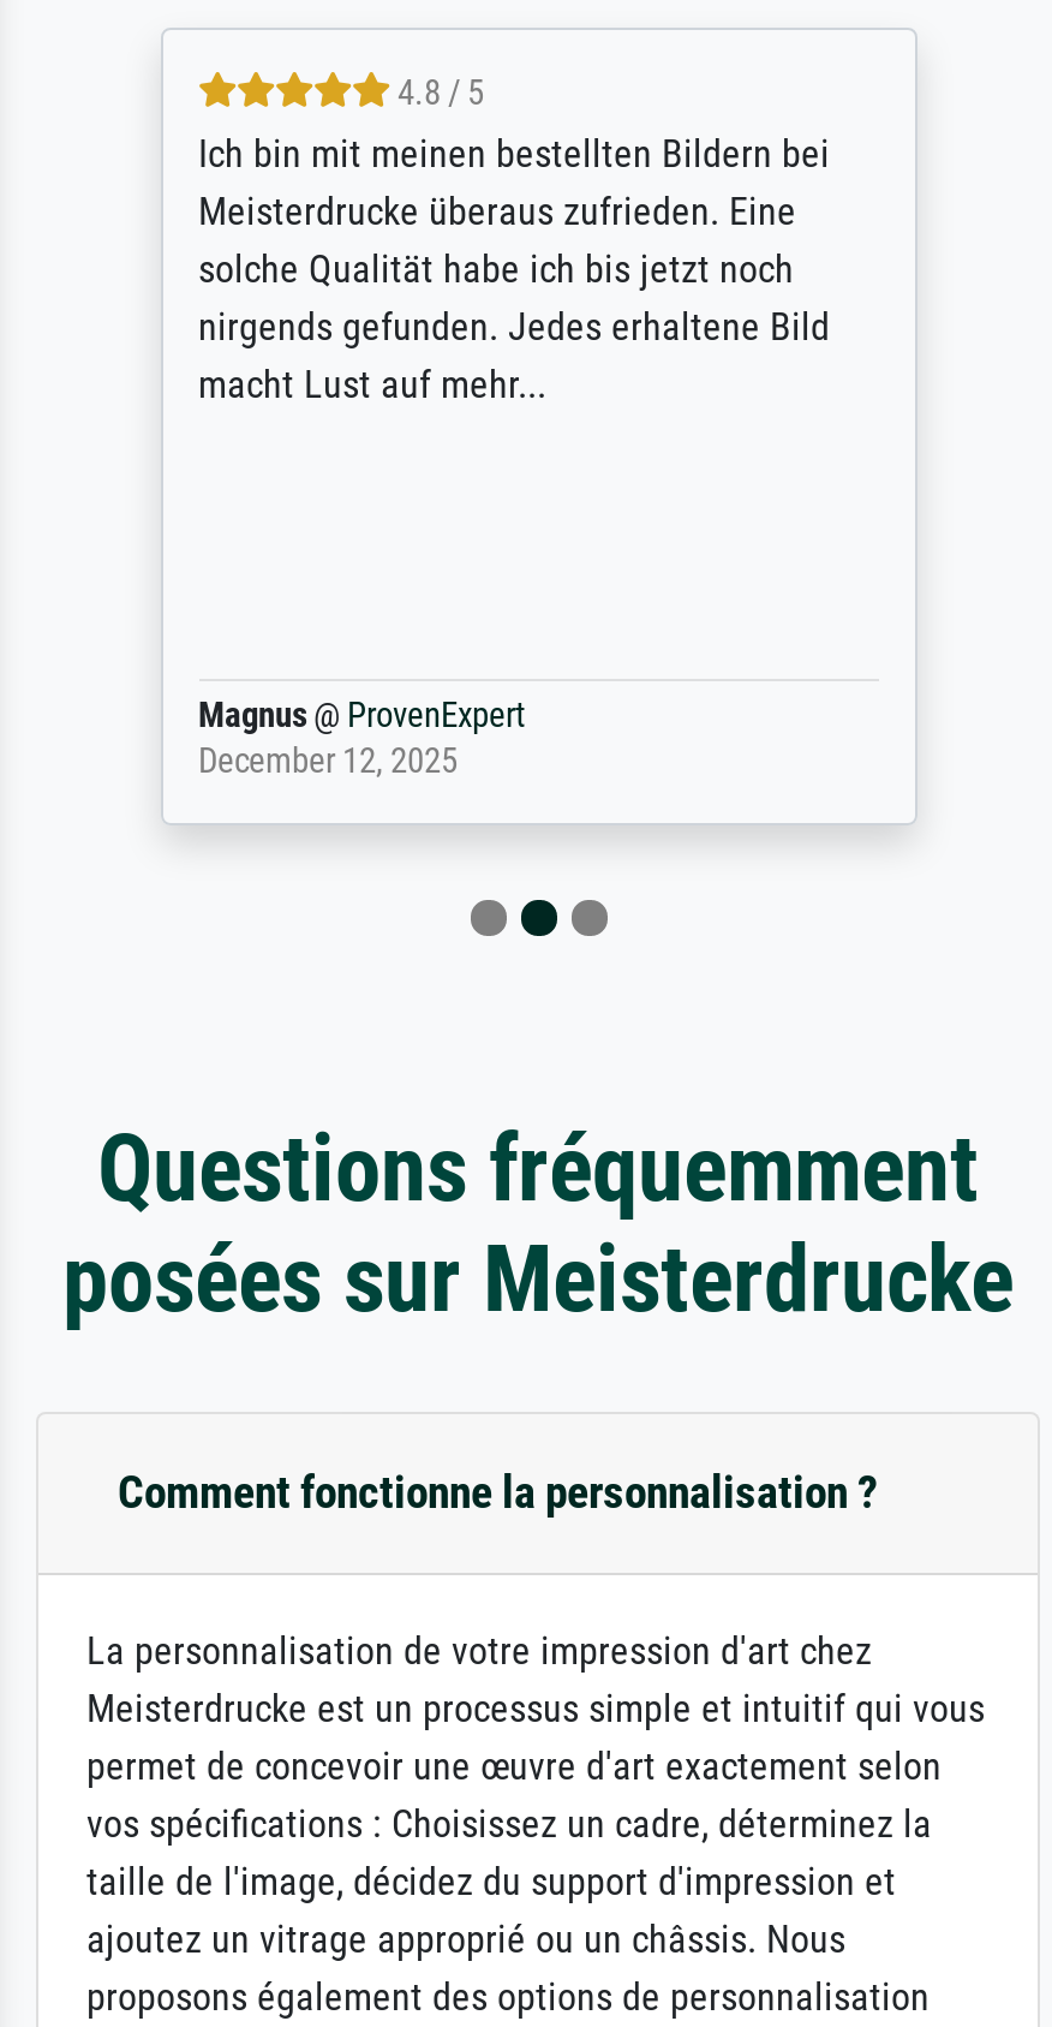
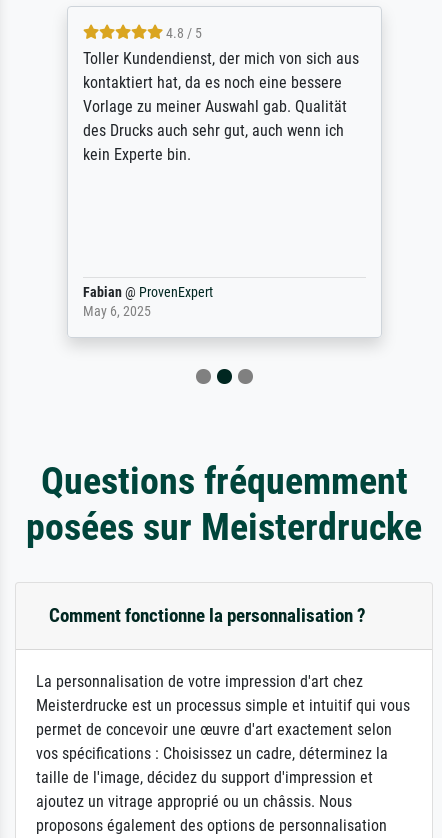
- Ich bin mit meinen bestellten Bildern bei
- Meisterdrucke überaus zufrieden. Eine
- solche Qualität habe ich bis jetzt noch
- nirgends gefunden. Jedes erhaltene Bild
- macht Lust auf mehr...
+ Toller Kundendienst, der mich von sich aus
+ kontaktiert hat, da es noch eine bessere
+ Vorlage zu meiner Auswahl gab. Qualität
+ des Drucks auch sehr gut, auch wenn ich
+ kein Experte bin.

- Magnus @ ProvenExpert
- December 12, 2025
+ Fabian @ ProvenExpert
+ May 6, 2025
